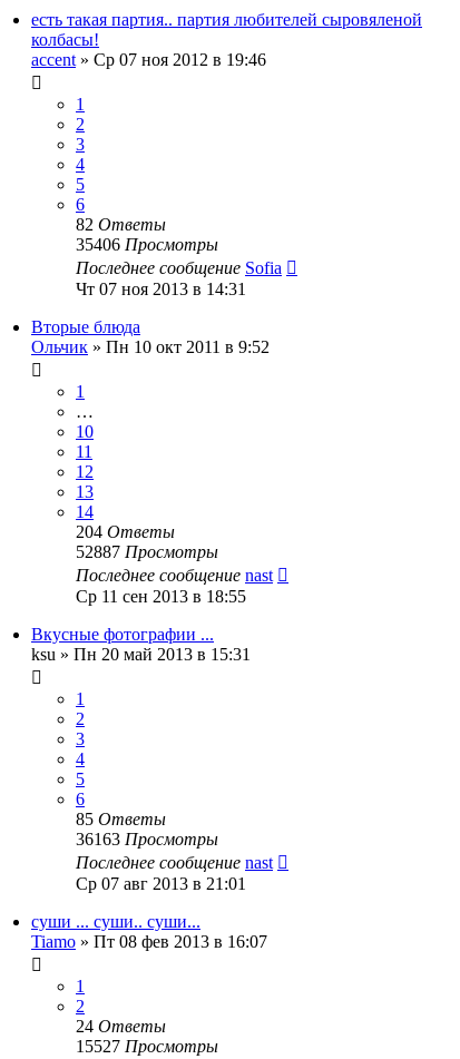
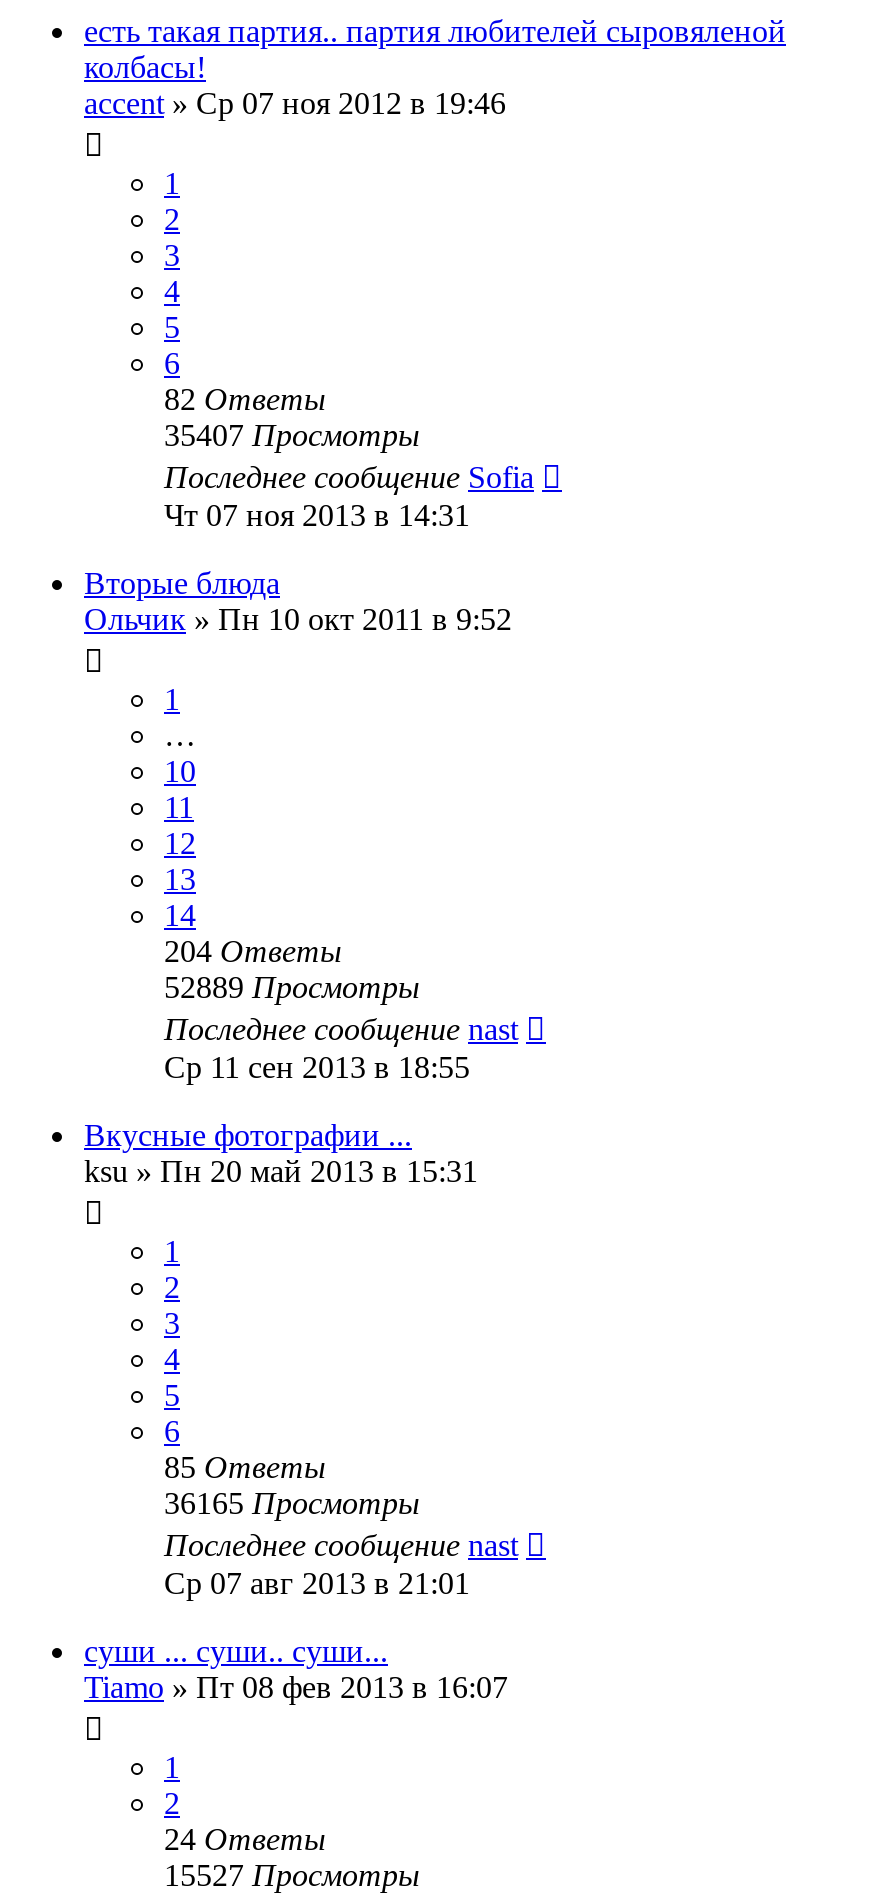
- 35406 Просмотры
+ 35407 Просмотры

- 52887 Просмотры
+ 52889 Просмотры

- 36163 Просмотры
+ 36165 Просмотры
